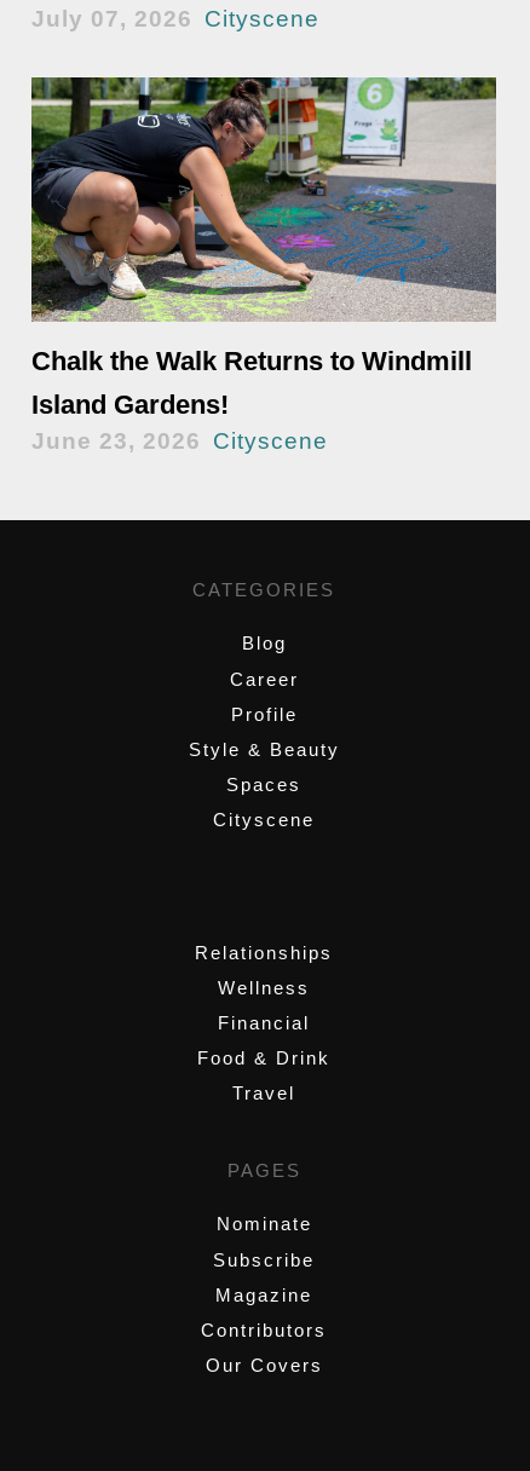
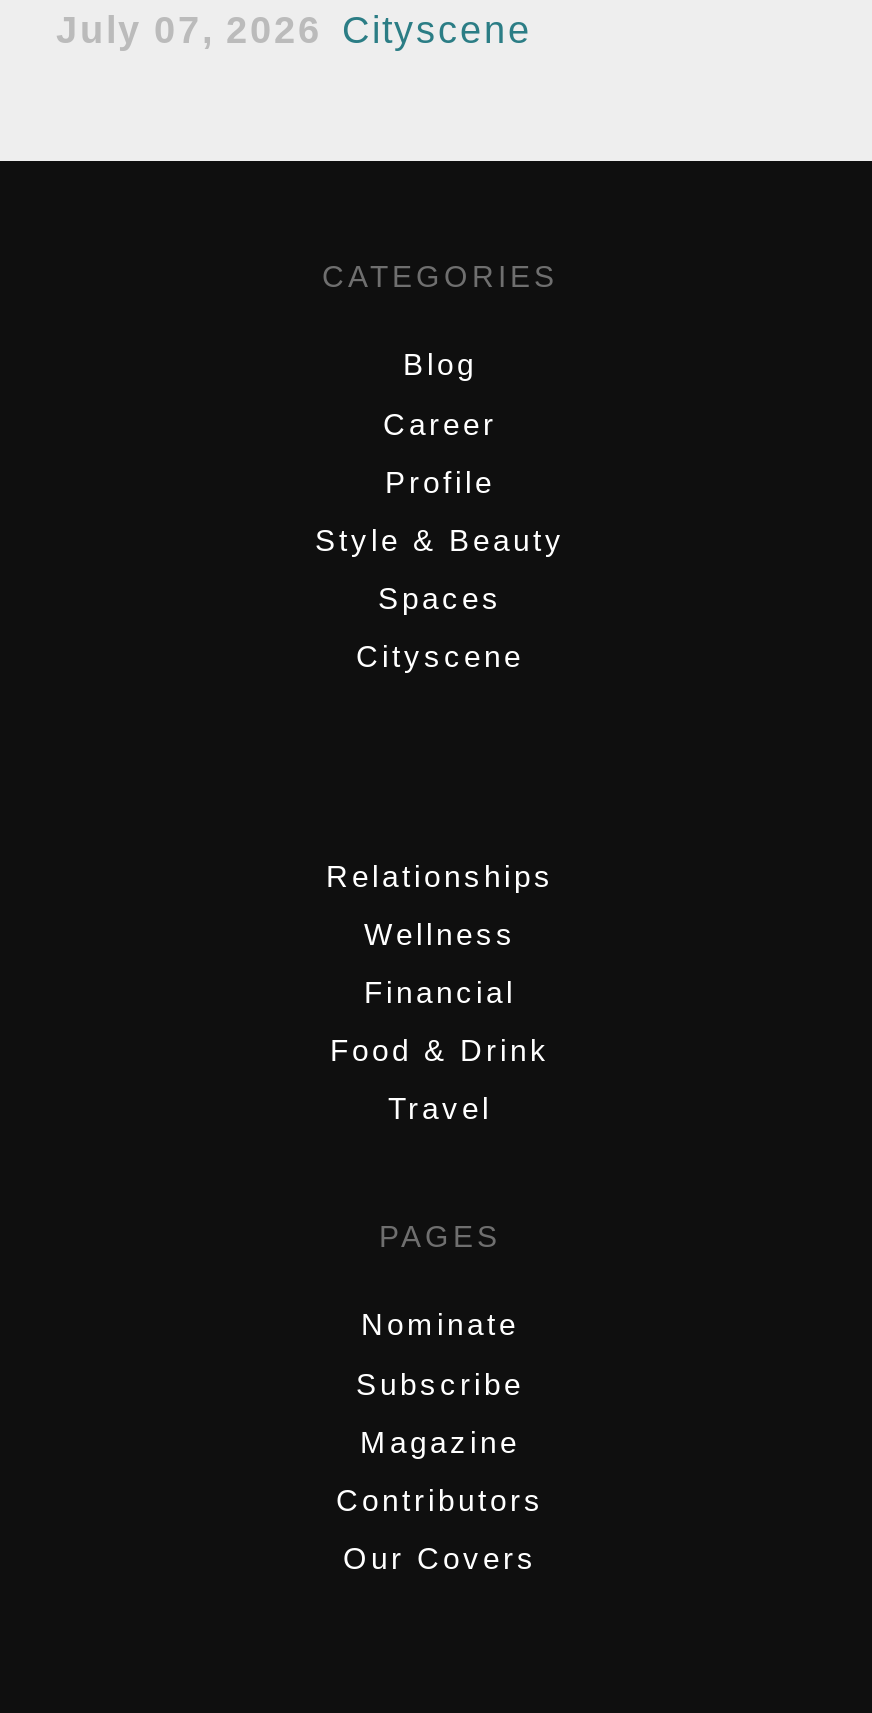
- [image]
- Chalk the Walk Returns to Windmill
- Island Gardens!
- June 23, 2026 Cityscene
